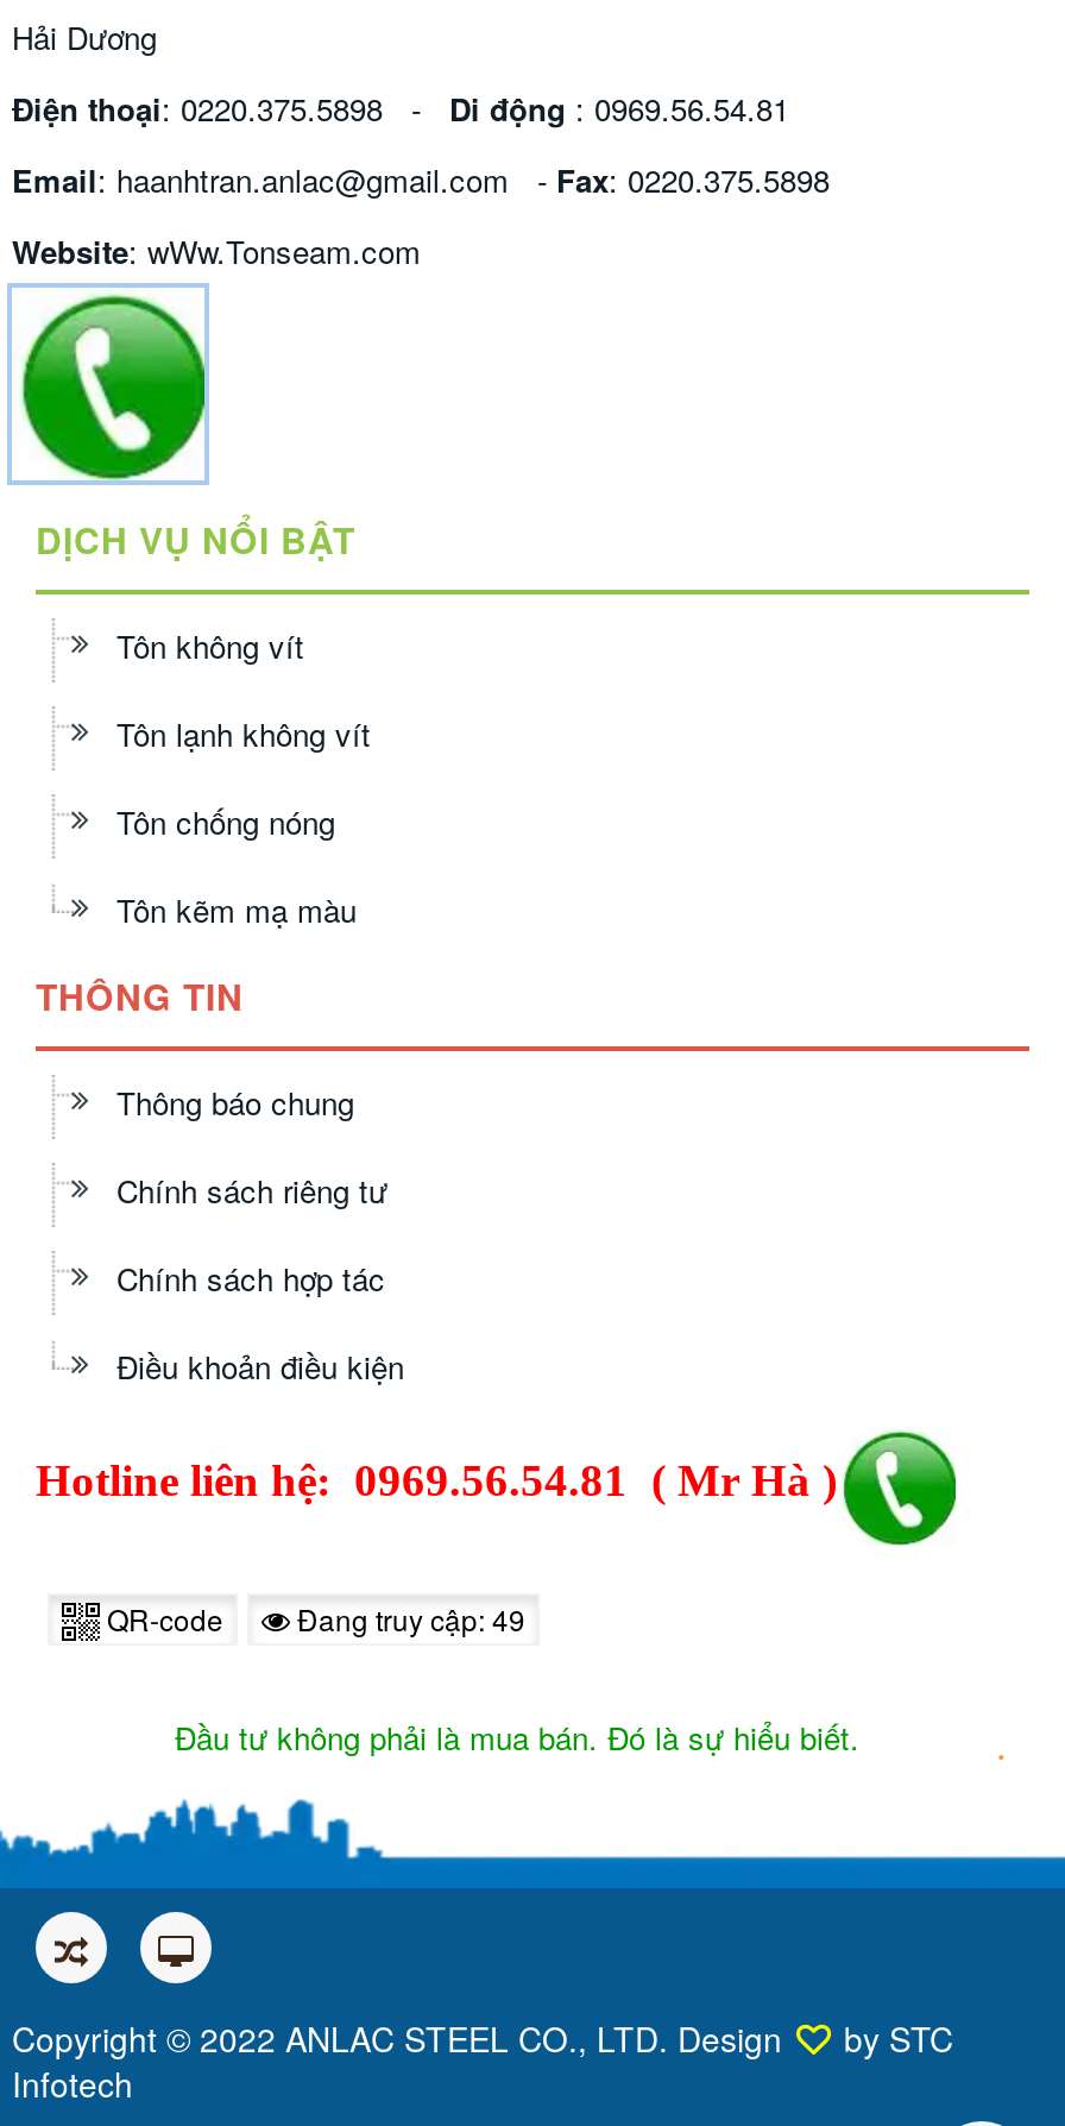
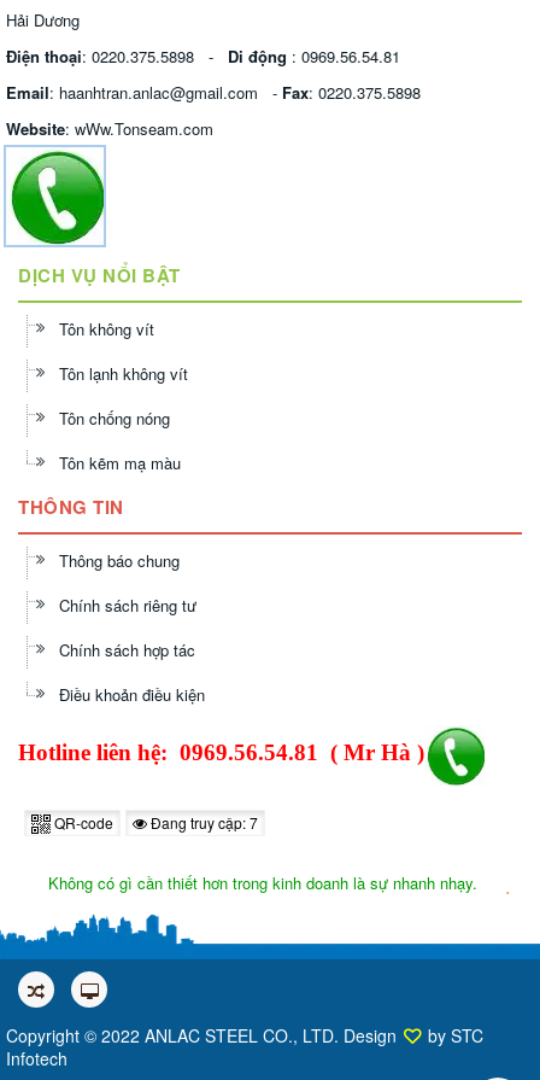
- QR-code Đang truy cập: 49
+ QR-code Đang truy cập: 7

- Đầu tư không phải là mua bán. Đó là sự hiểu biết.
+ Không có gì cần thiết hơn trong kinh doanh là sự nhanh nhạy.
